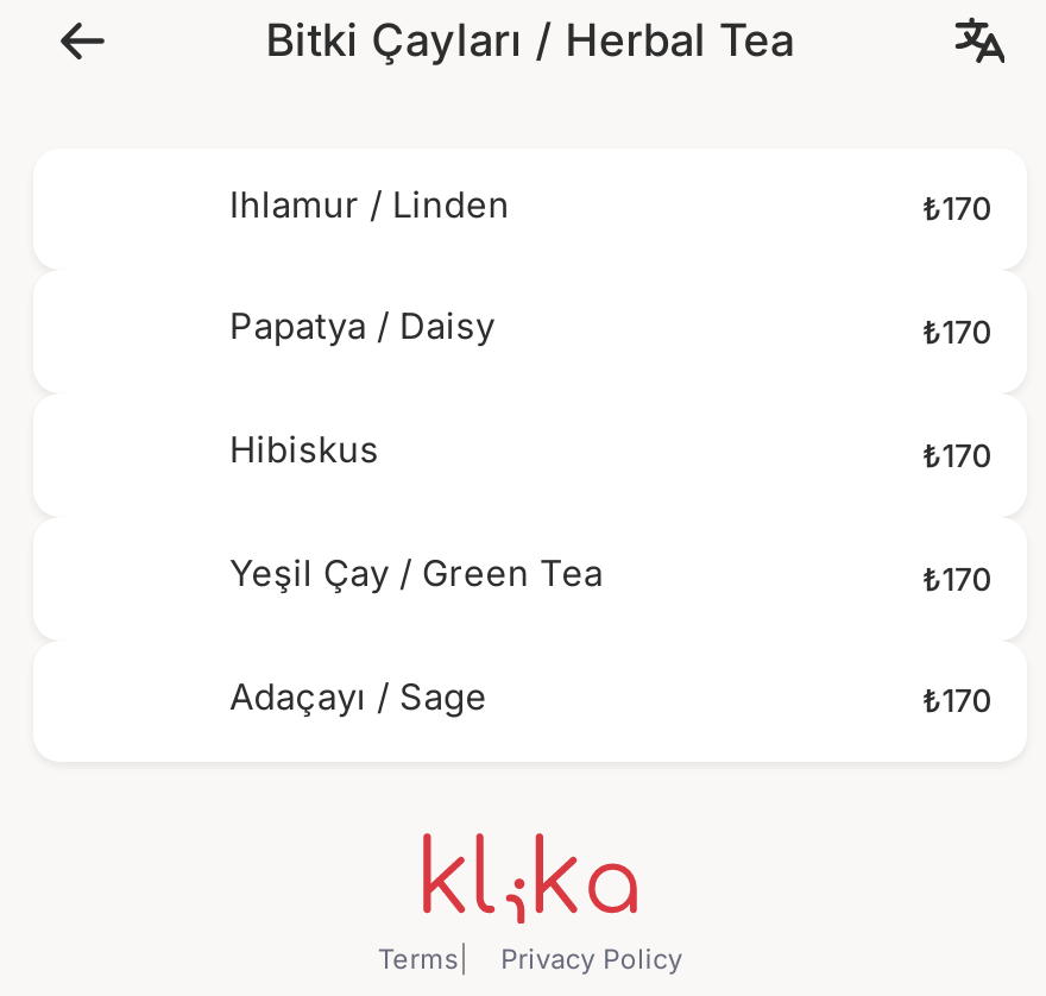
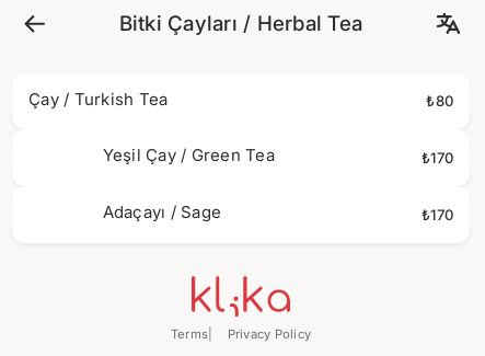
- Ihlamur / Linden
- ₺170
- Papatya / Daisy
- ₺170
- Hibiskus
- ₺170
+ Çay / Turkish Tea
+ ₺80
